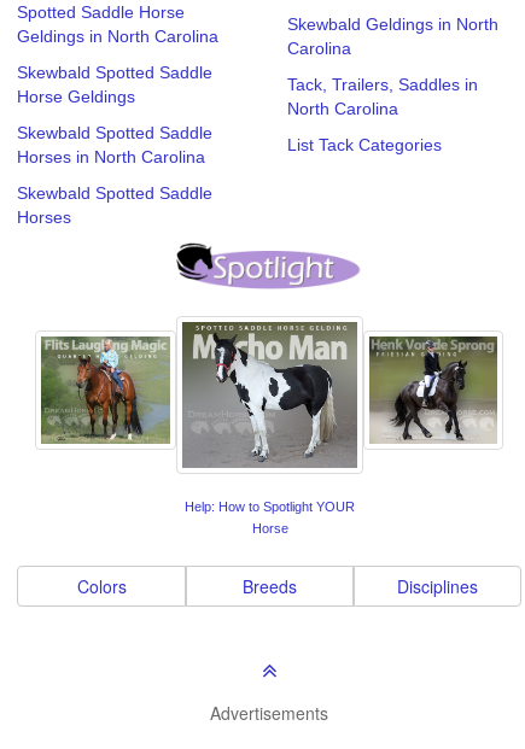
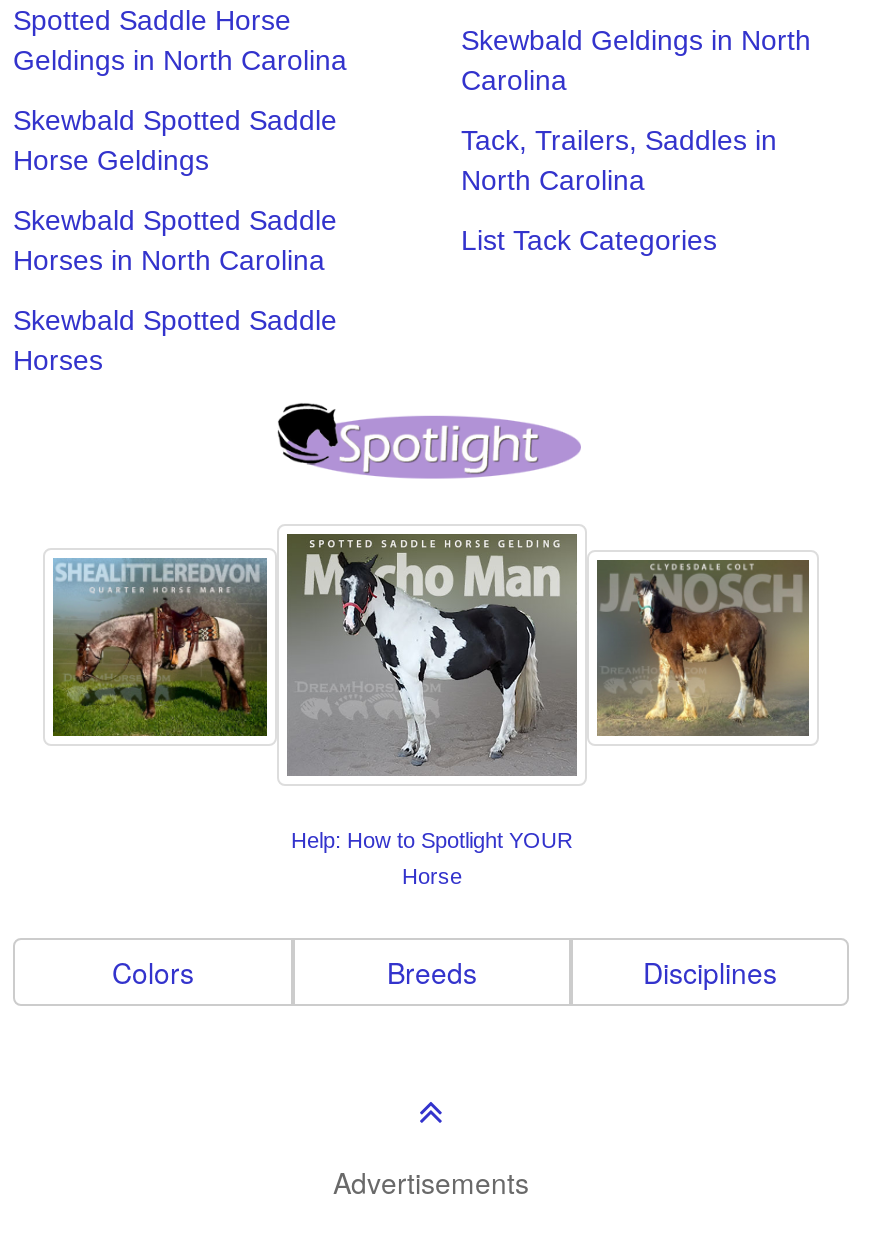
- [image]
+ [image]

- [image]
+ [image]
